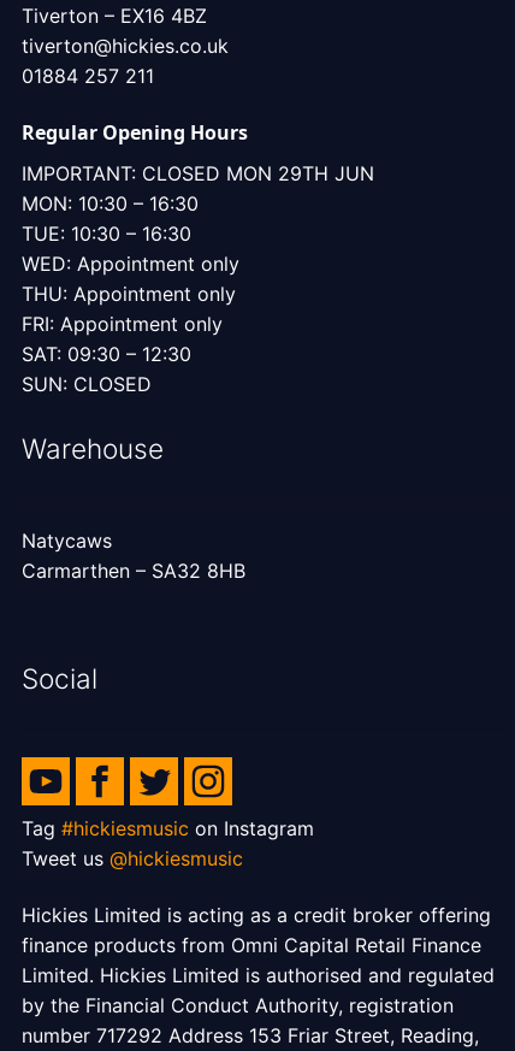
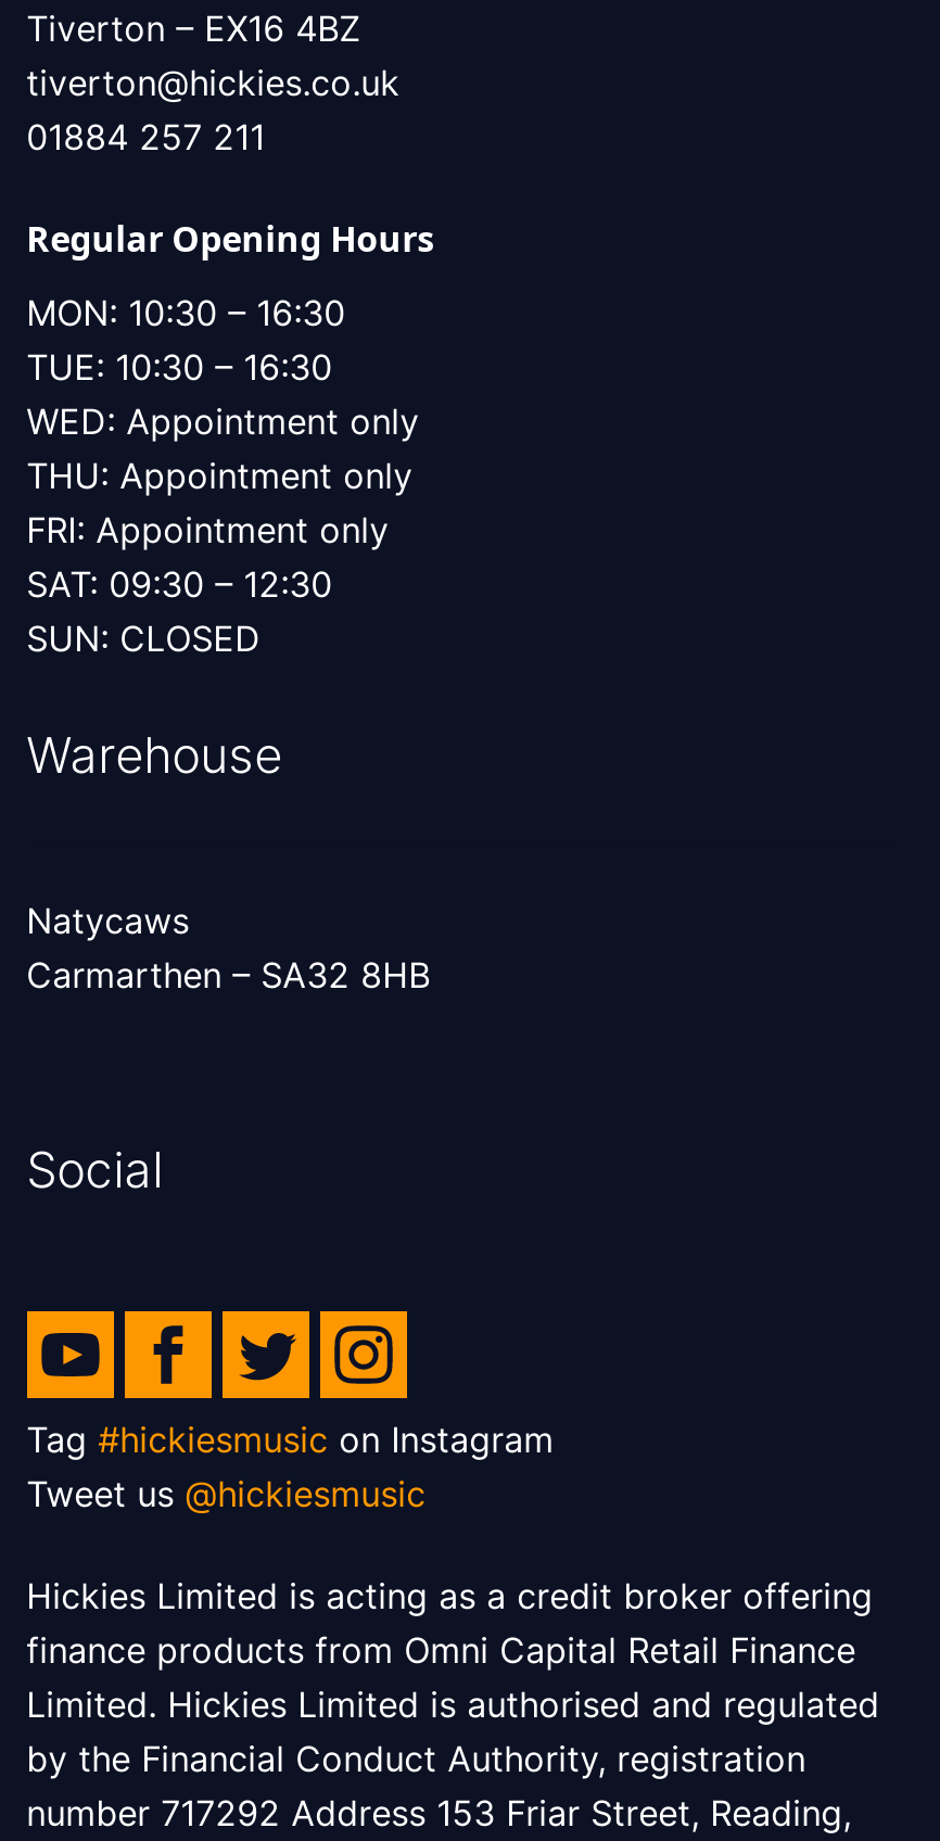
- IMPORTANT: CLOSED MON 29TH JUN
